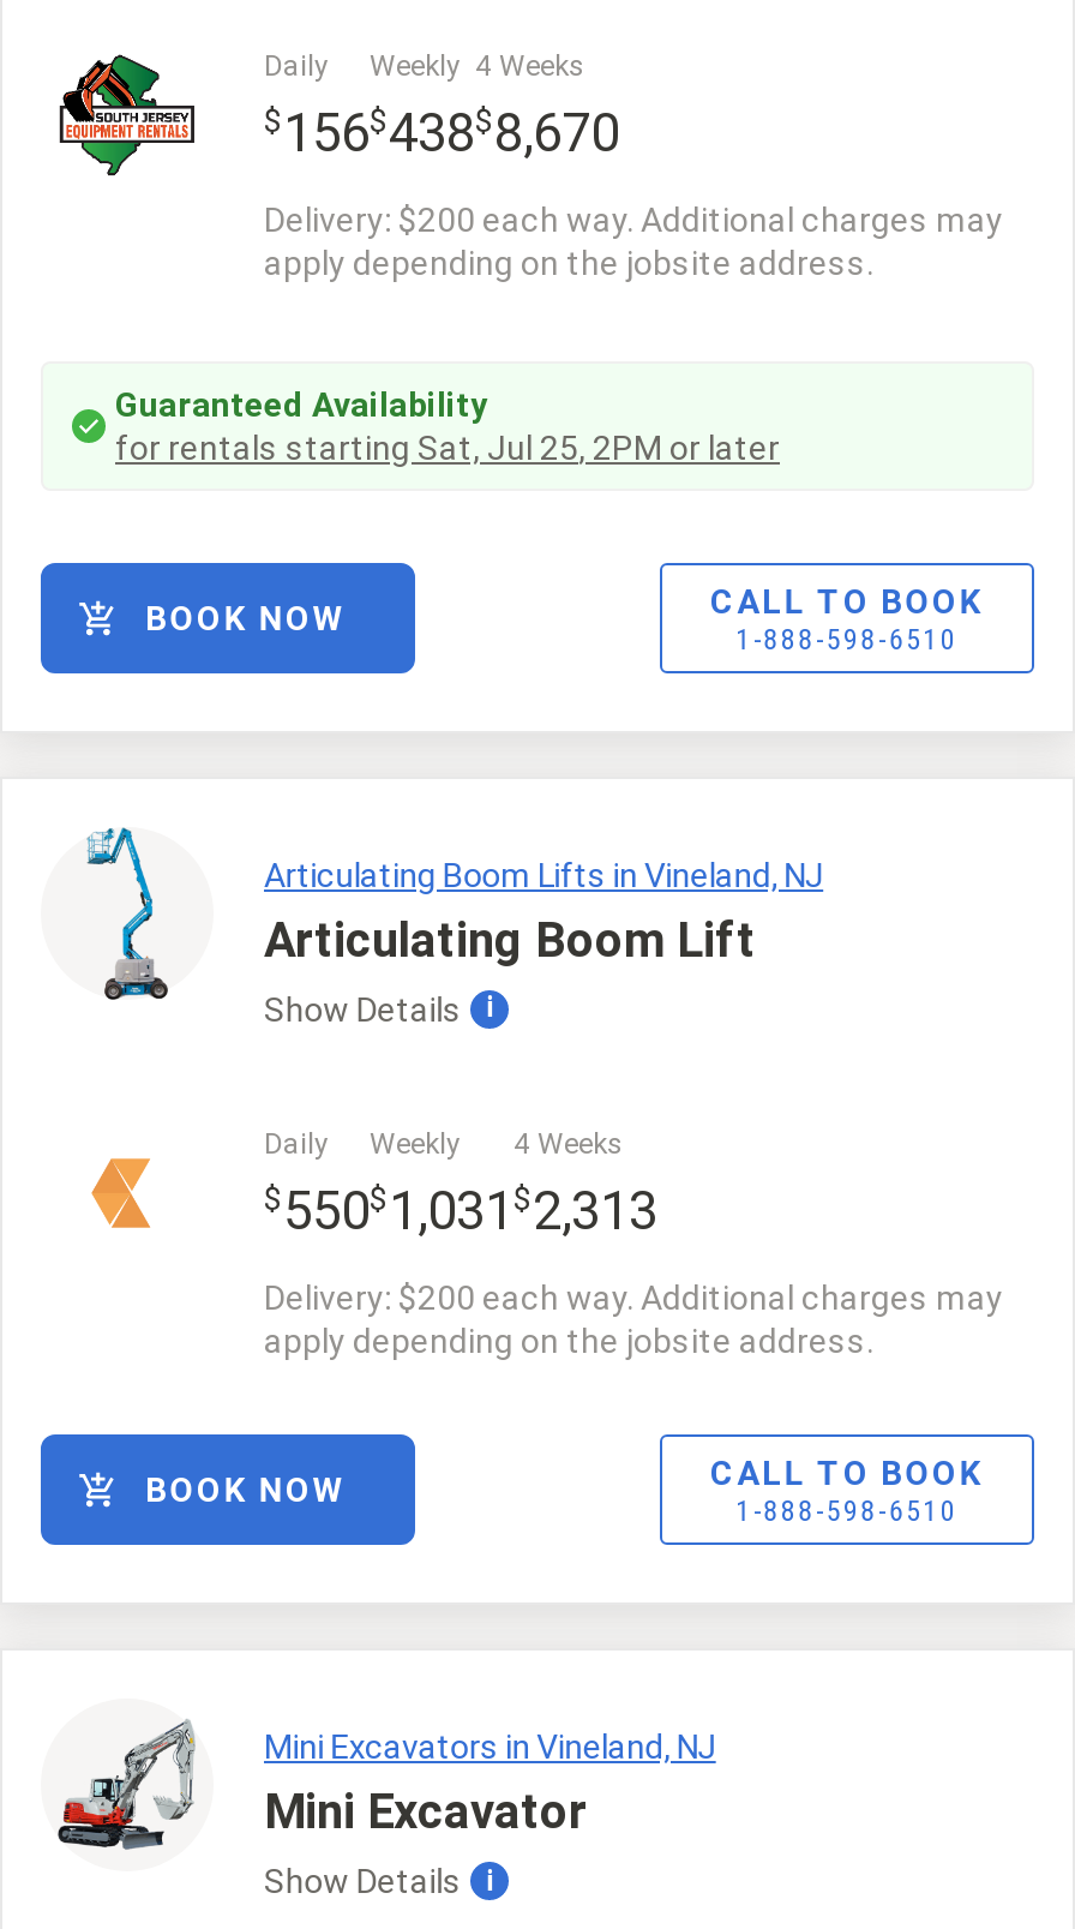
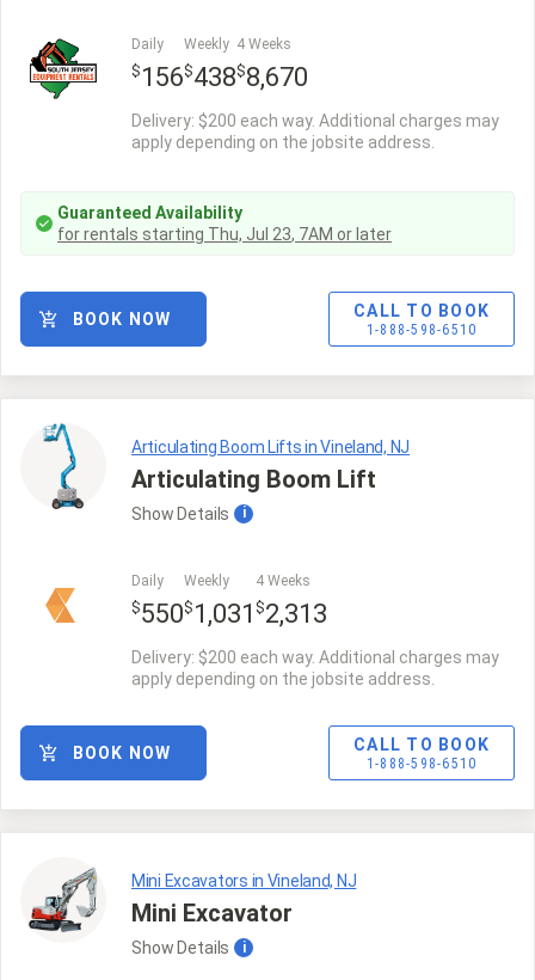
- for rentals starting Sat, Jul 25, 2PM or later
+ for rentals starting Thu, Jul 23, 7AM or later
